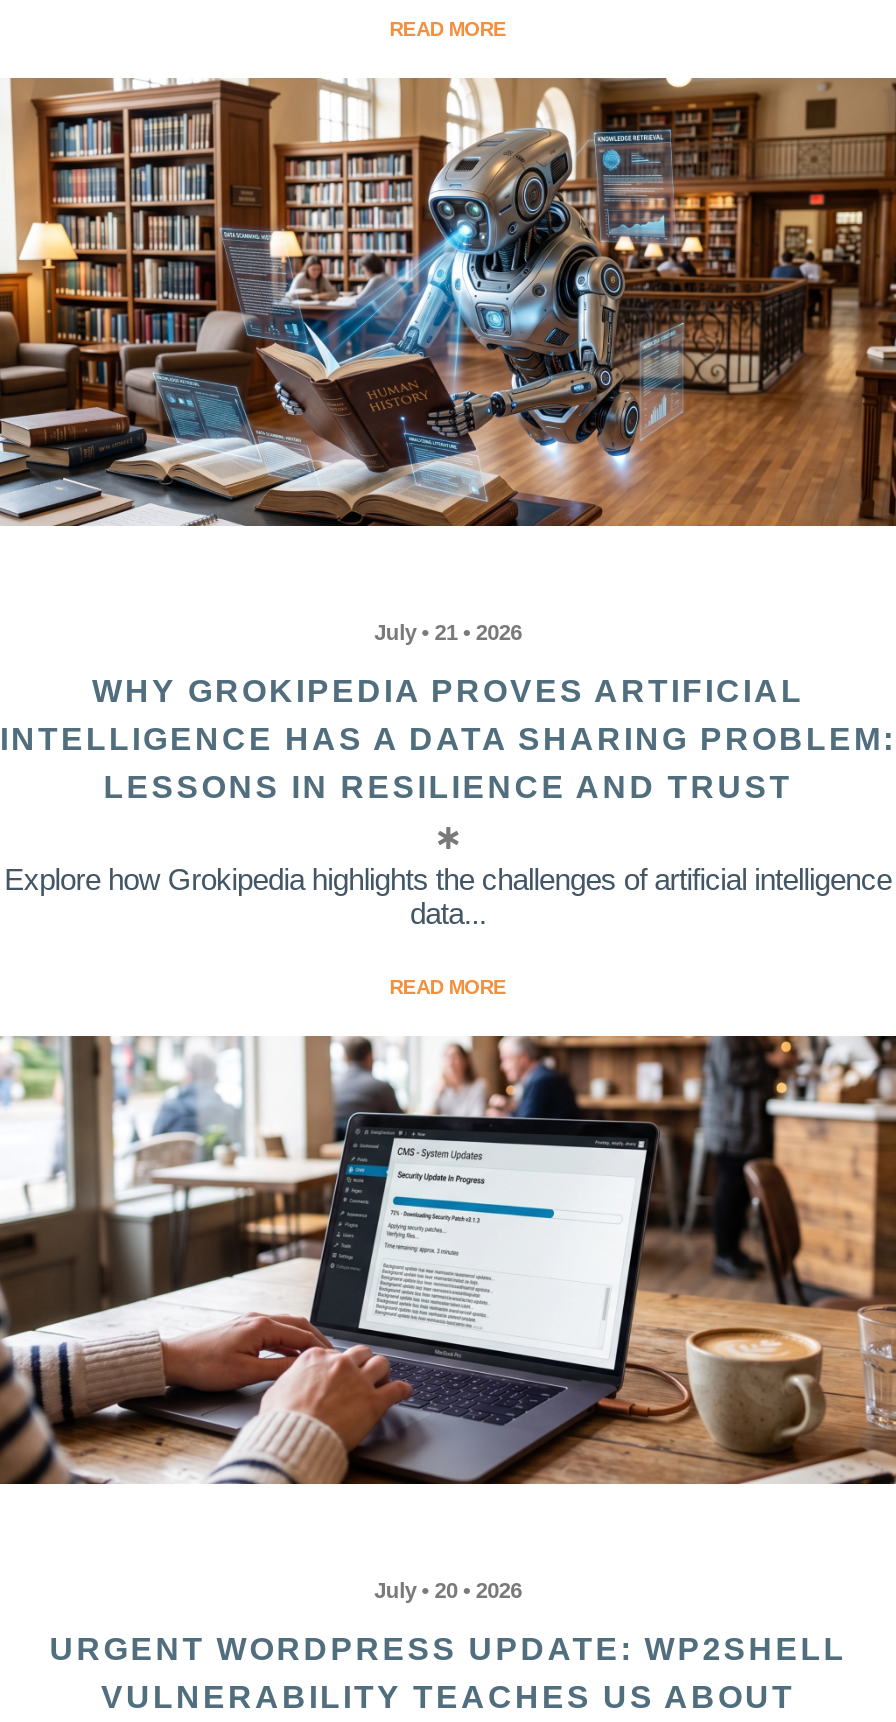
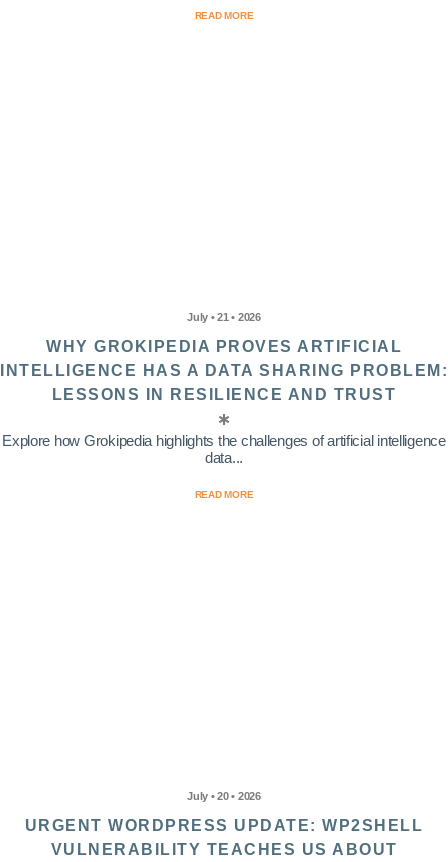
- [image]

- [image]
